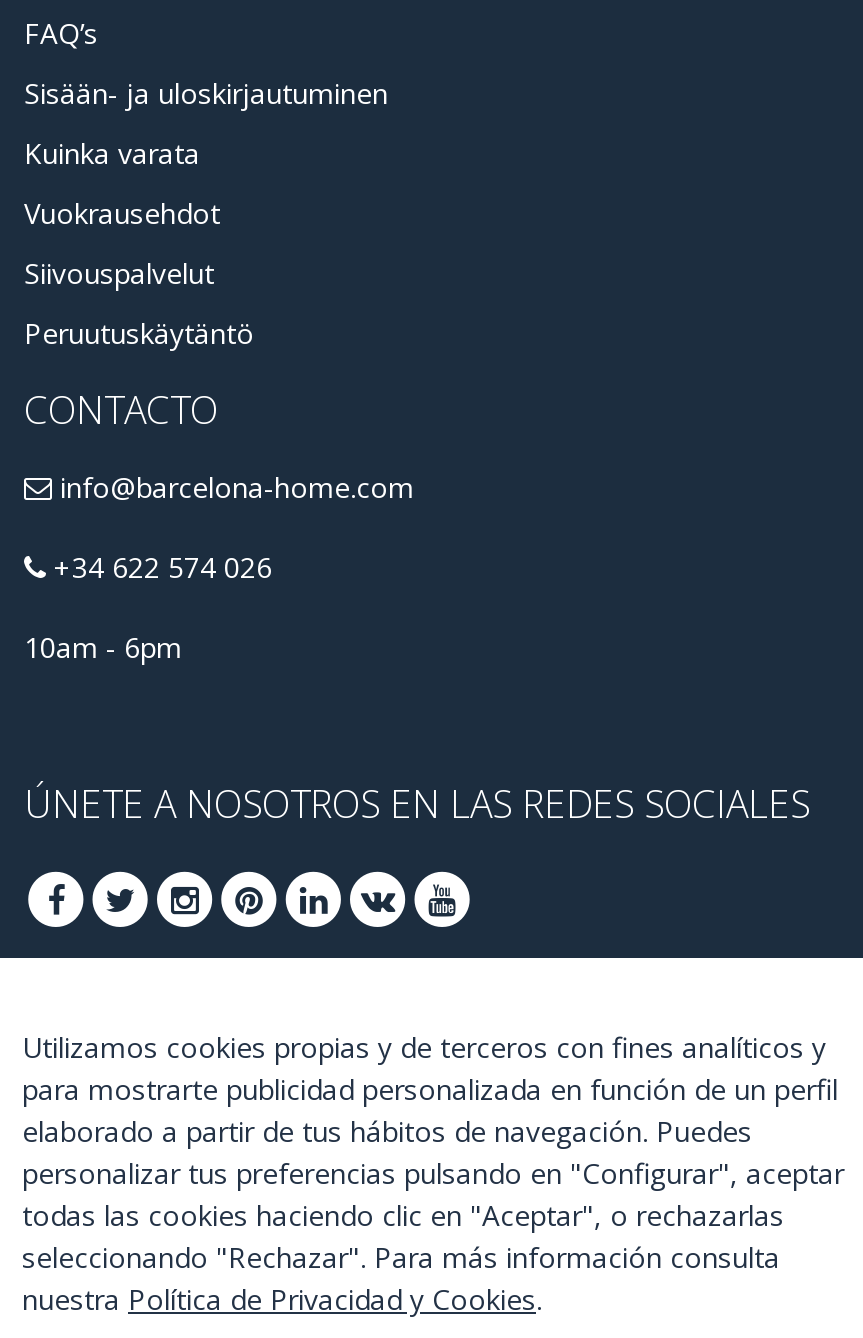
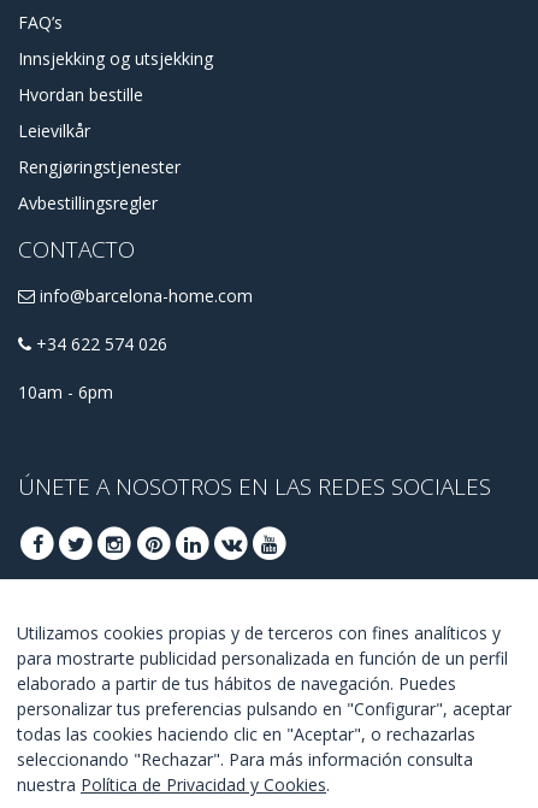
- Sisään- ja uloskirjautuminen
+ Innsjekking og utsjekking

- Kuinka varata
+ Hvordan bestille

- Vuokrausehdot
+ Leievilkår

- Siivouspalvelut
+ Rengjøringstjenester

- Peruutuskäytäntö
+ Avbestillingsregler
